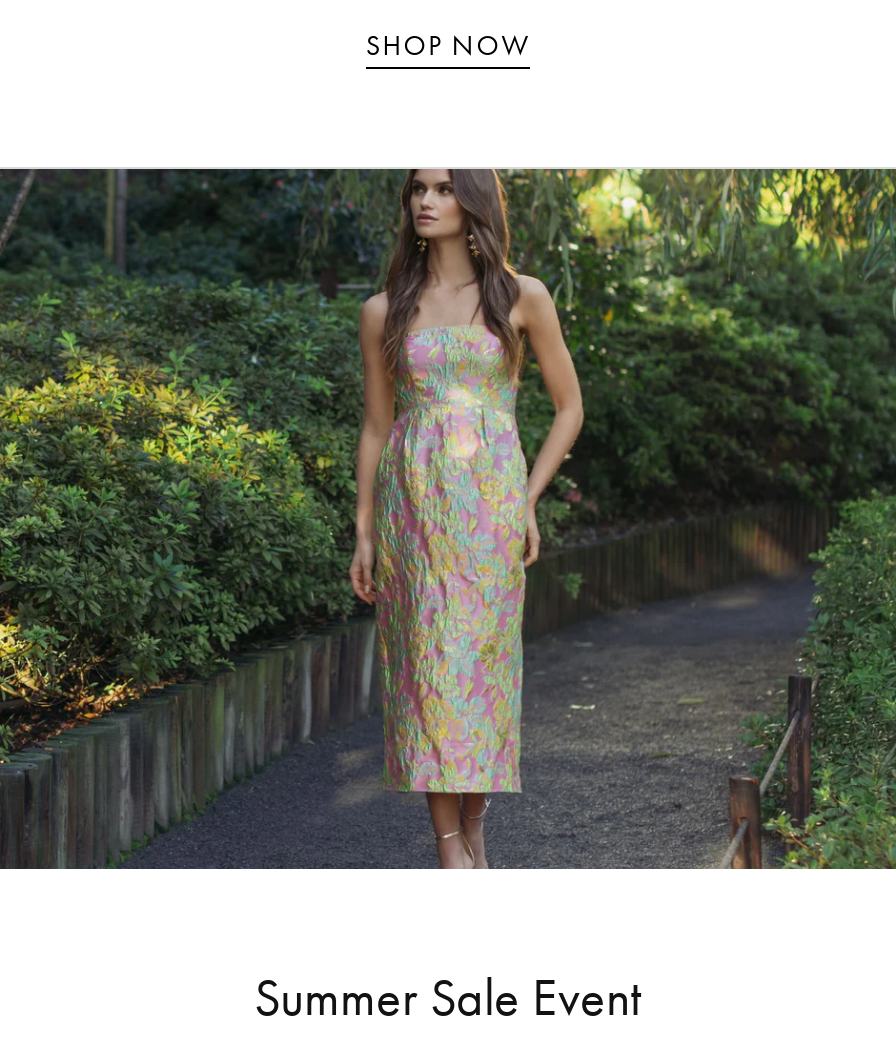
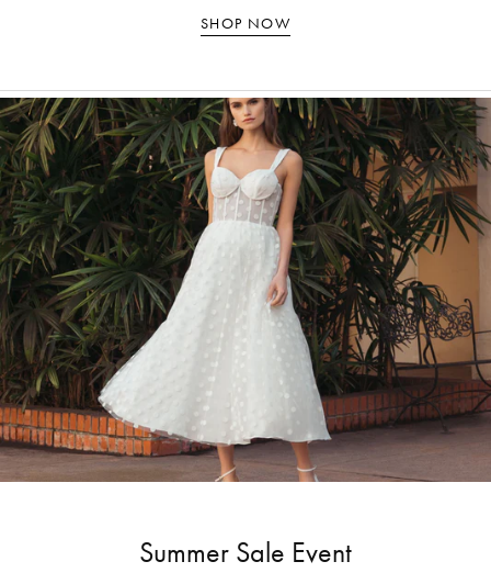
- [image]
+ [image]
